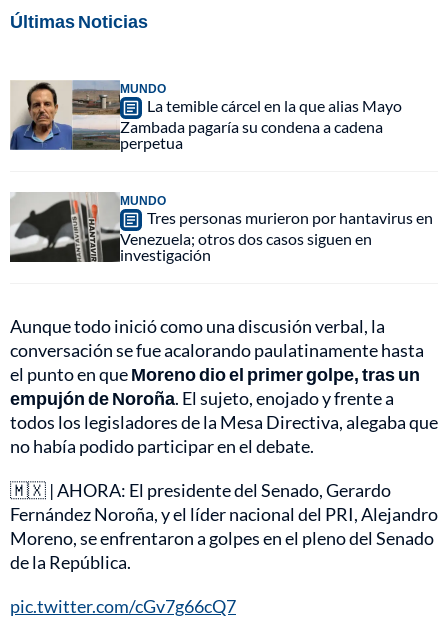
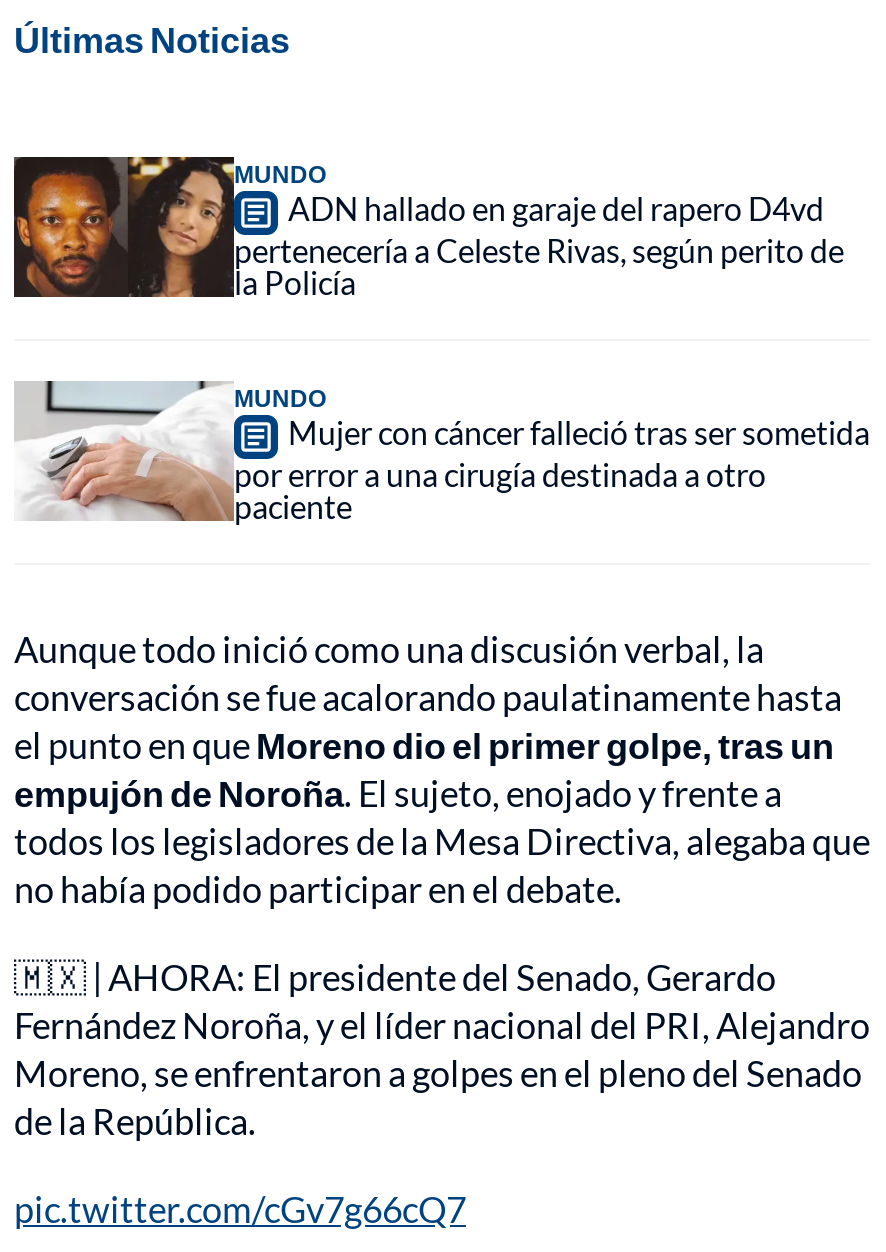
- [image]
- La temible cárcel en la que alias Mayo
- Zambada pagaría su condena a cadena
- perpetua
+ [image]
+ ADN hallado en garaje del rapero D4vd
+ pertenecería a Celeste Rivas, según perito de
+ la Policía

- [image]
- Tres personas murieron por hantavirus en
- Venezuela; otros dos casos siguen en
- investigación
+ [image]
+ Mujer con cáncer falleció tras ser sometida
+ por error a una cirugía destinada a otro
+ paciente
